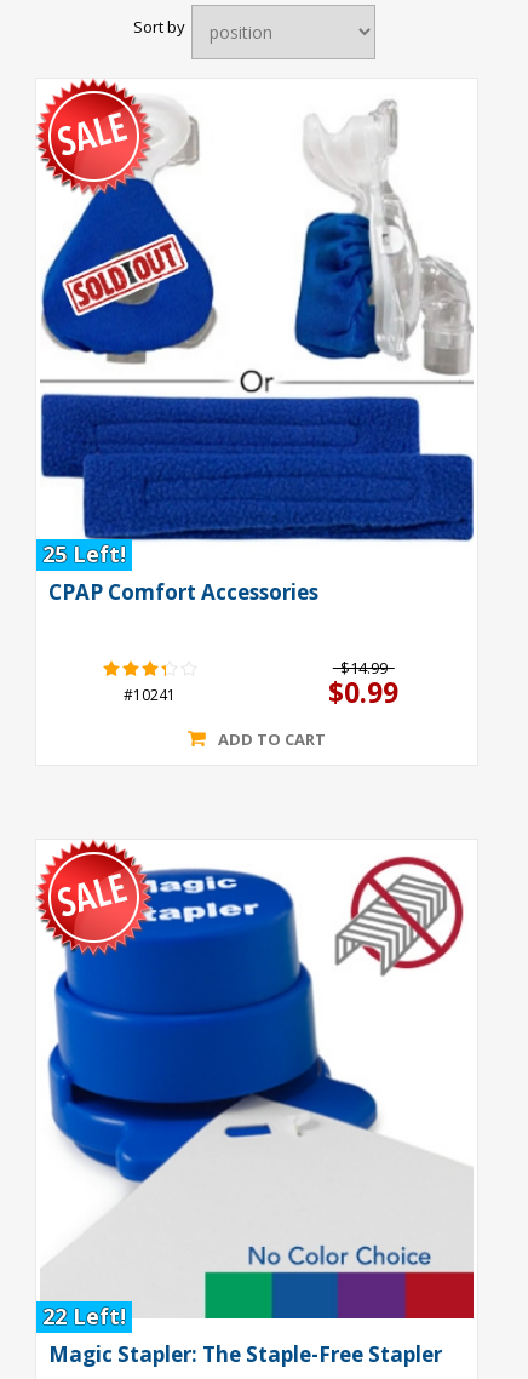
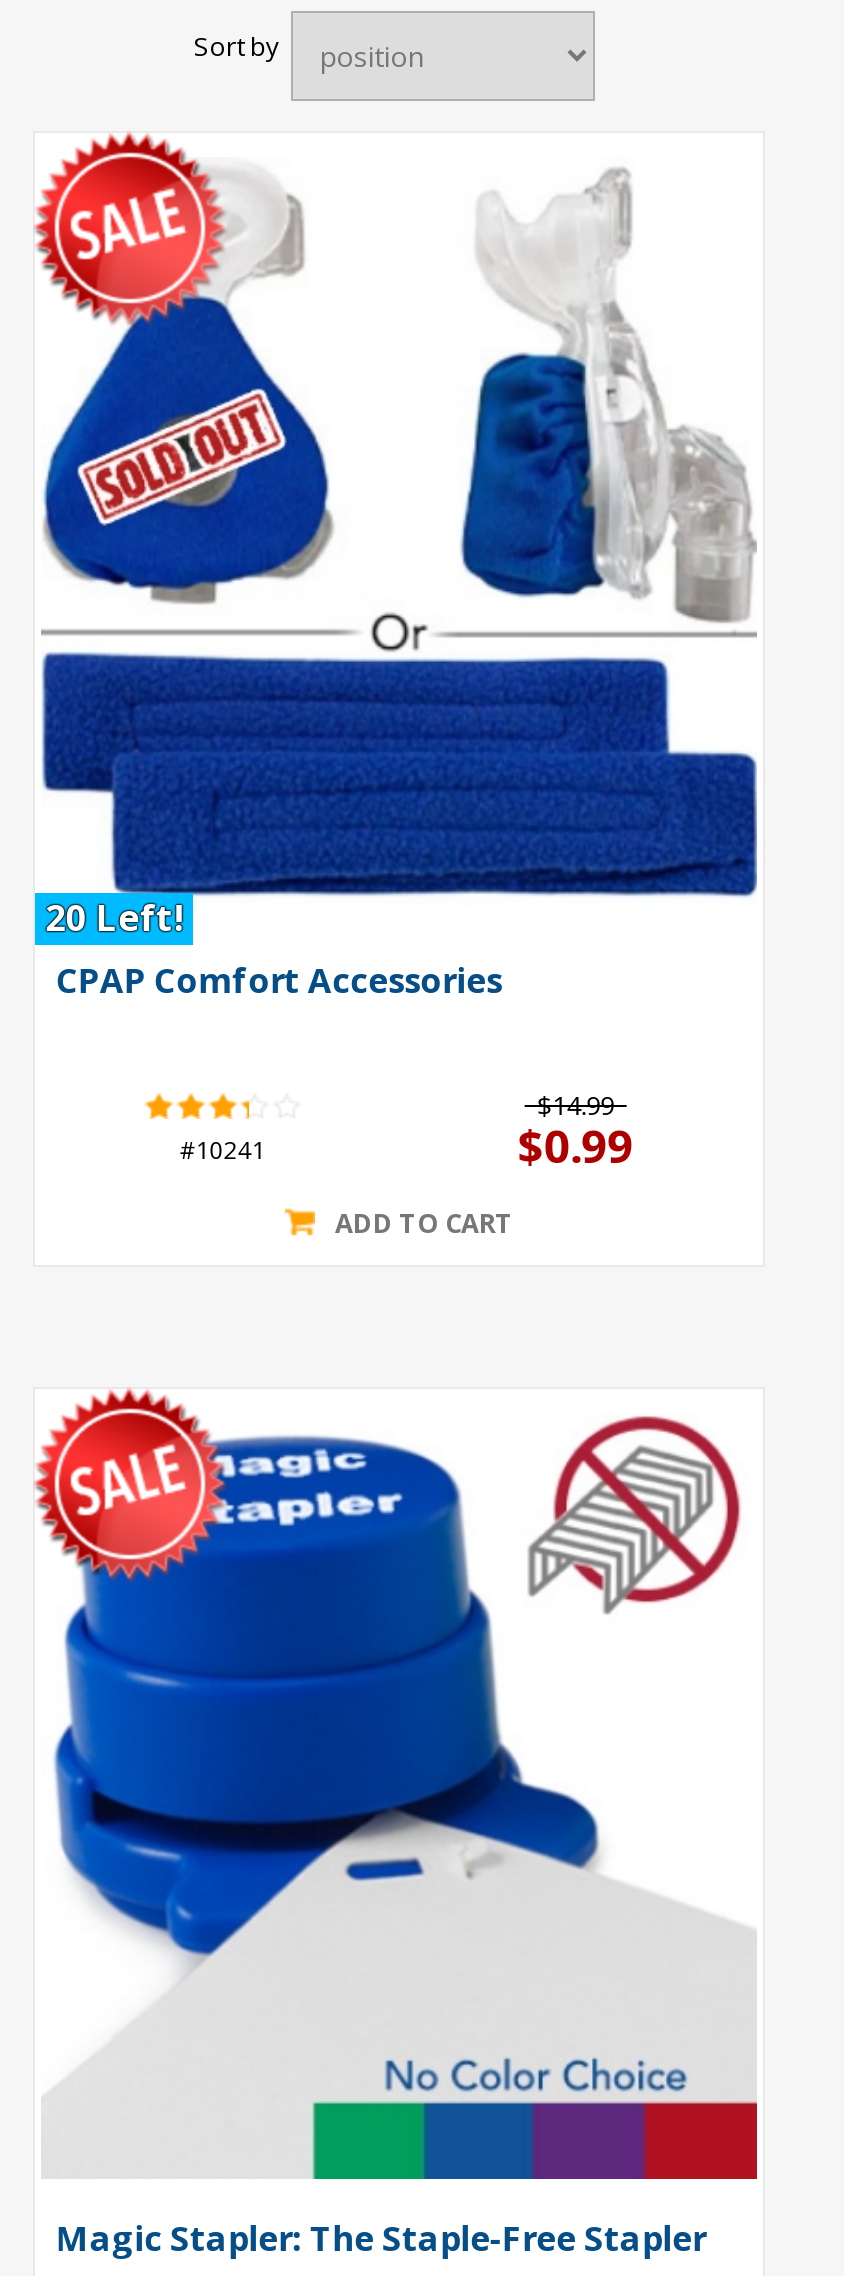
- 25 Left!
+ 20 Left!

- 22 Left!
